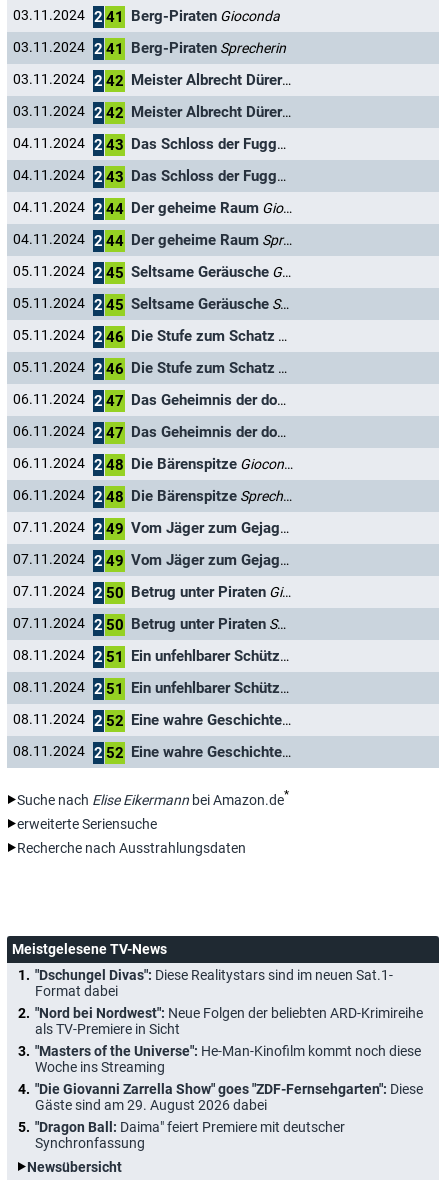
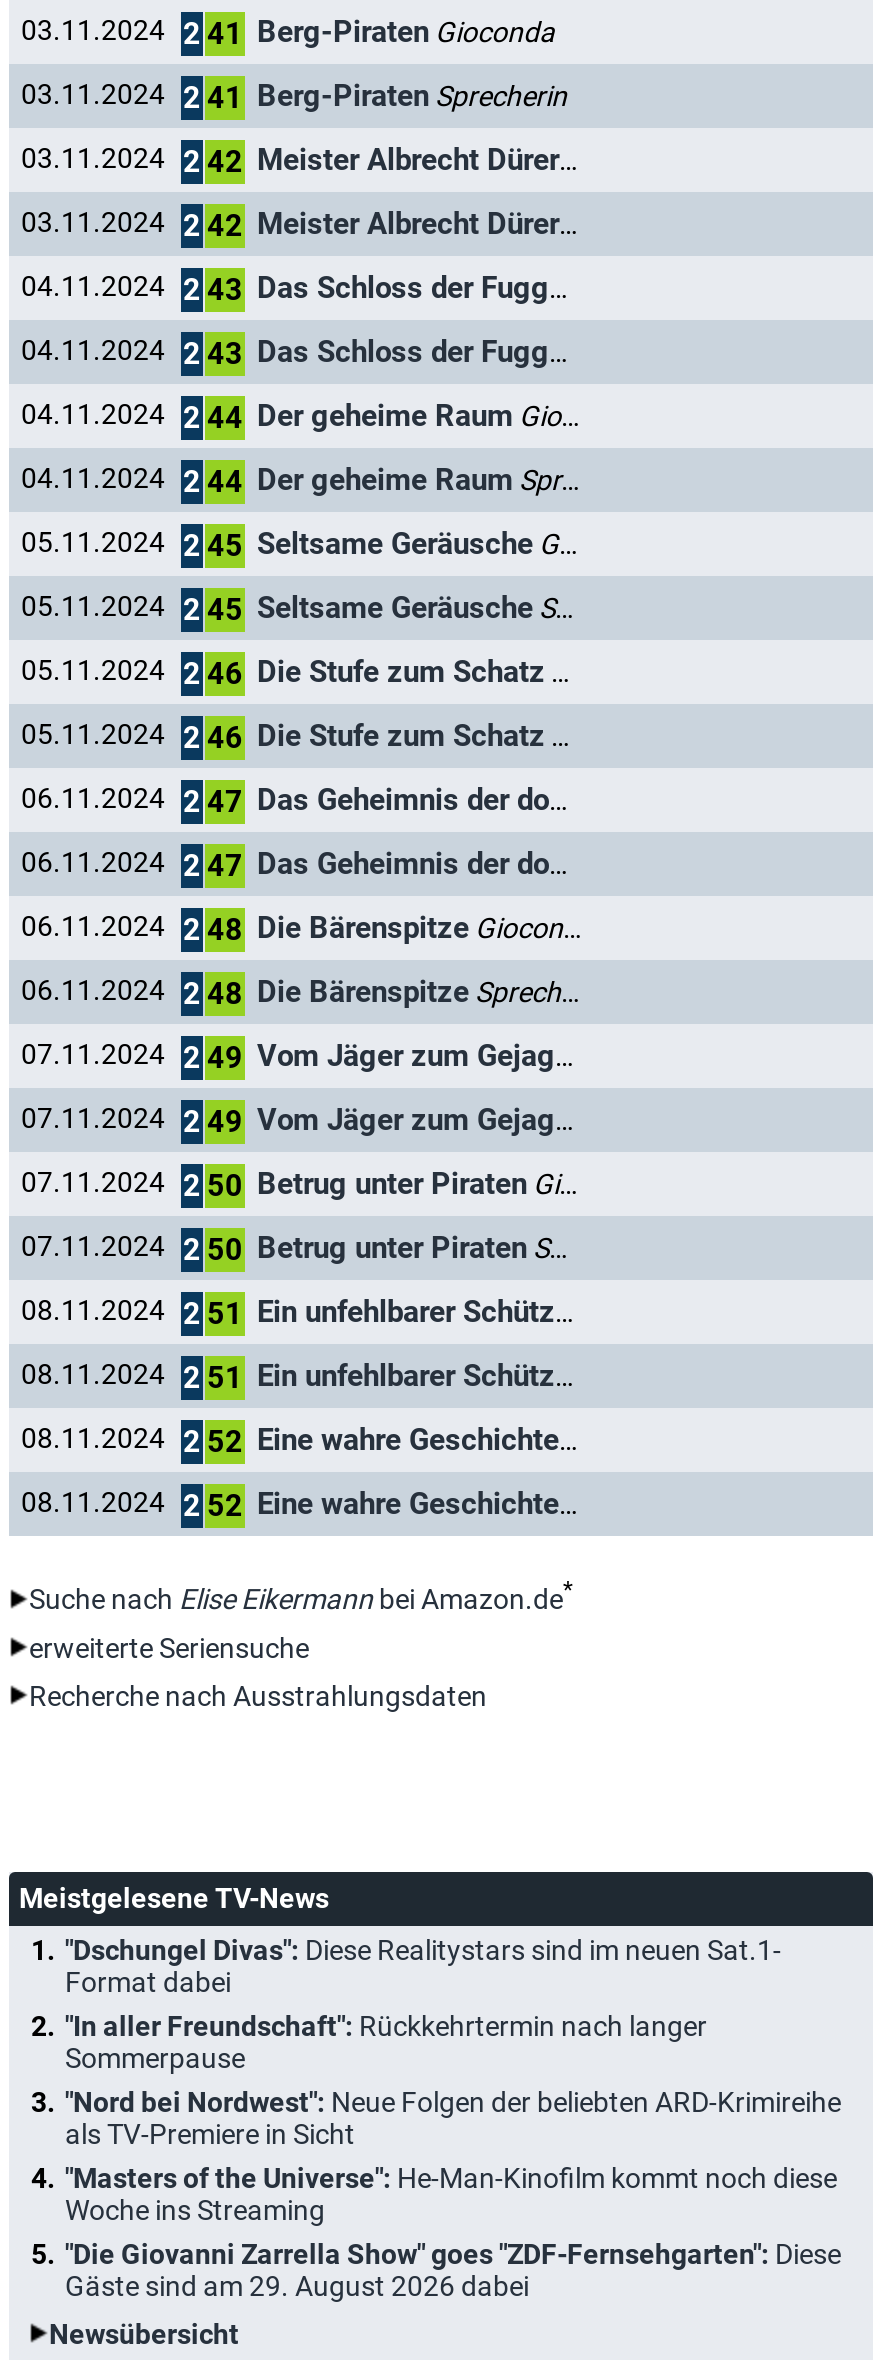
+ "In aller Freundschaft": Rückkehrtermin nach langer
+ Sommerpause

moved down: "Nord bei Nordwest": Neue Folgen der beliebten ARD-Krimireihe | als TV-Premiere in Sicht | "Masters of the Universe": He-Man-Kinofilm kommt noch diese | Woche ins Streaming | "Die Giovanni Zarrella Show" goes "ZDF-Fernsehgarten": Diese | Gäste sind am 29. August 2026 dabei

- "Dragon Ball: Daima" feiert Premiere mit deutscher
- Synchronfassung
